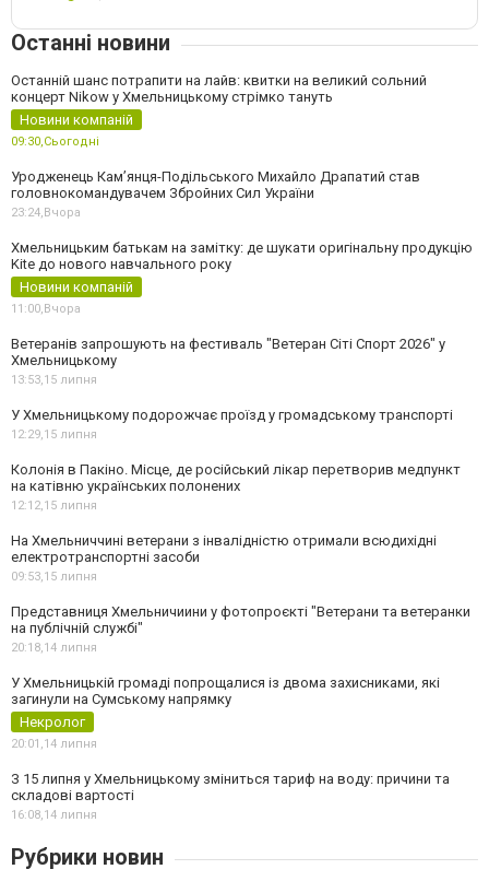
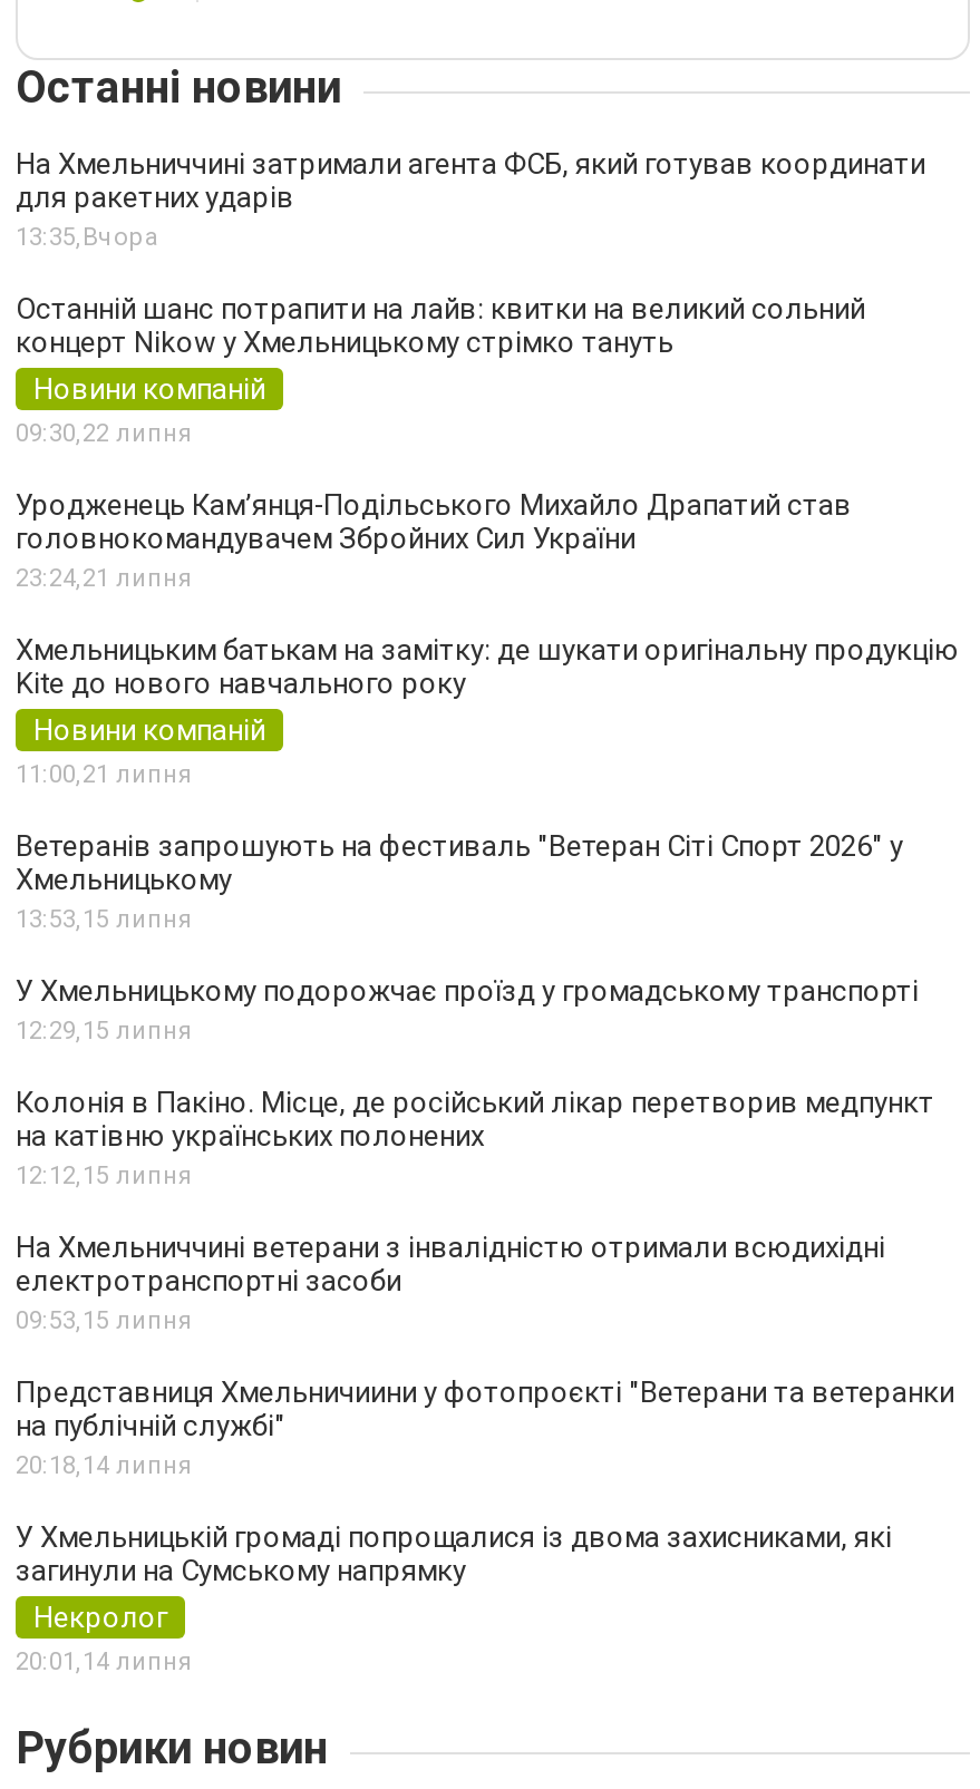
+ На Хмельниччині затримали агента ФСБ, який готував координати
+ для ракетних ударів
+ 13:35, Вчора

moved down: Останній шанс потрапити на лайв: квитки на великий сольний | концерт Nikow у Хмельницькому стрімко тануть | Новини компаній

- 09:30,Сьогодні
+ 09:30,22 липня

moved down: Уродженець Кам’янця-Подільського Михайло Драпатий став | головнокомандувачем Збройних Сил України

- 23:24,Вчора
+ 23:24,21 липня

moved down: Хмельницьким батькам на замітку: де шукати оригінальну продукцію | Kite до нового навчального року | Новини компаній

- 11:00,Вчора
+ 11:00,21 липня

moved down: Ветеранів запрошують на фестиваль "Ветеран Сіті Спорт 2026" у | Хмельницькому | 13:53, 15 липня | ... | Некролог | 20:01, 14 липня

- З 15 липня у Хмельницькому зміниться тариф на воду: причини та
- складові вартості
- 16:08,14 липня
